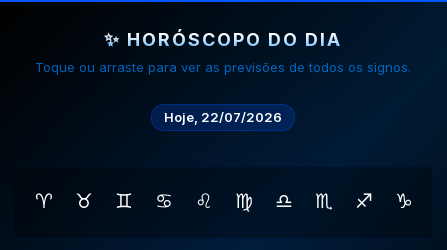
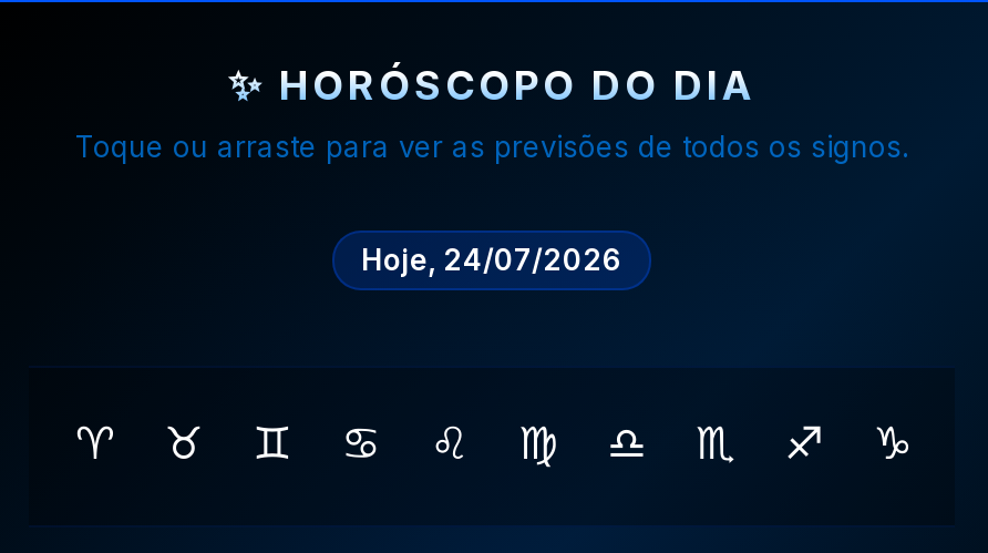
- Hoje, 22/07/2026
+ Hoje, 24/07/2026
